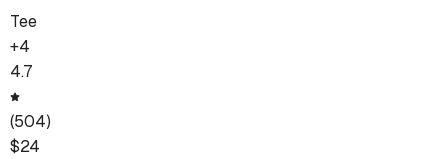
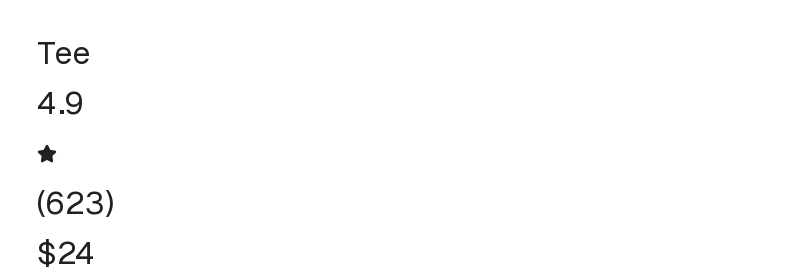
- +4
- 4.7
+ 4.9

- (504)
+ (623)
